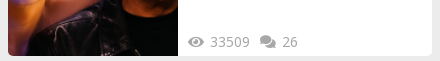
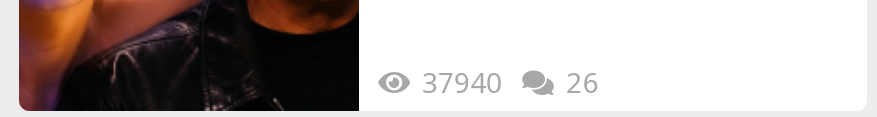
- 33509 26
+ 37940 26
